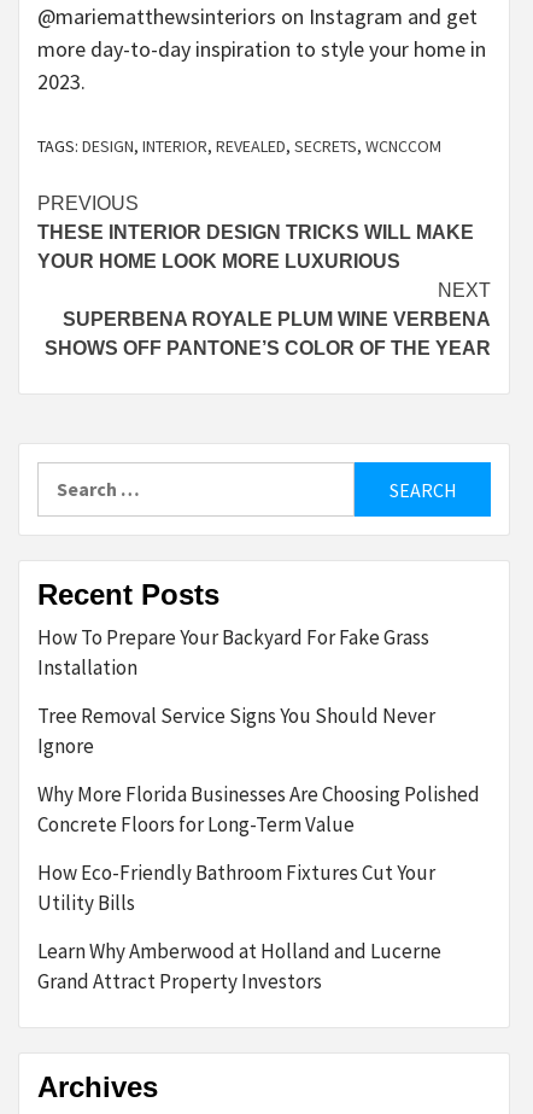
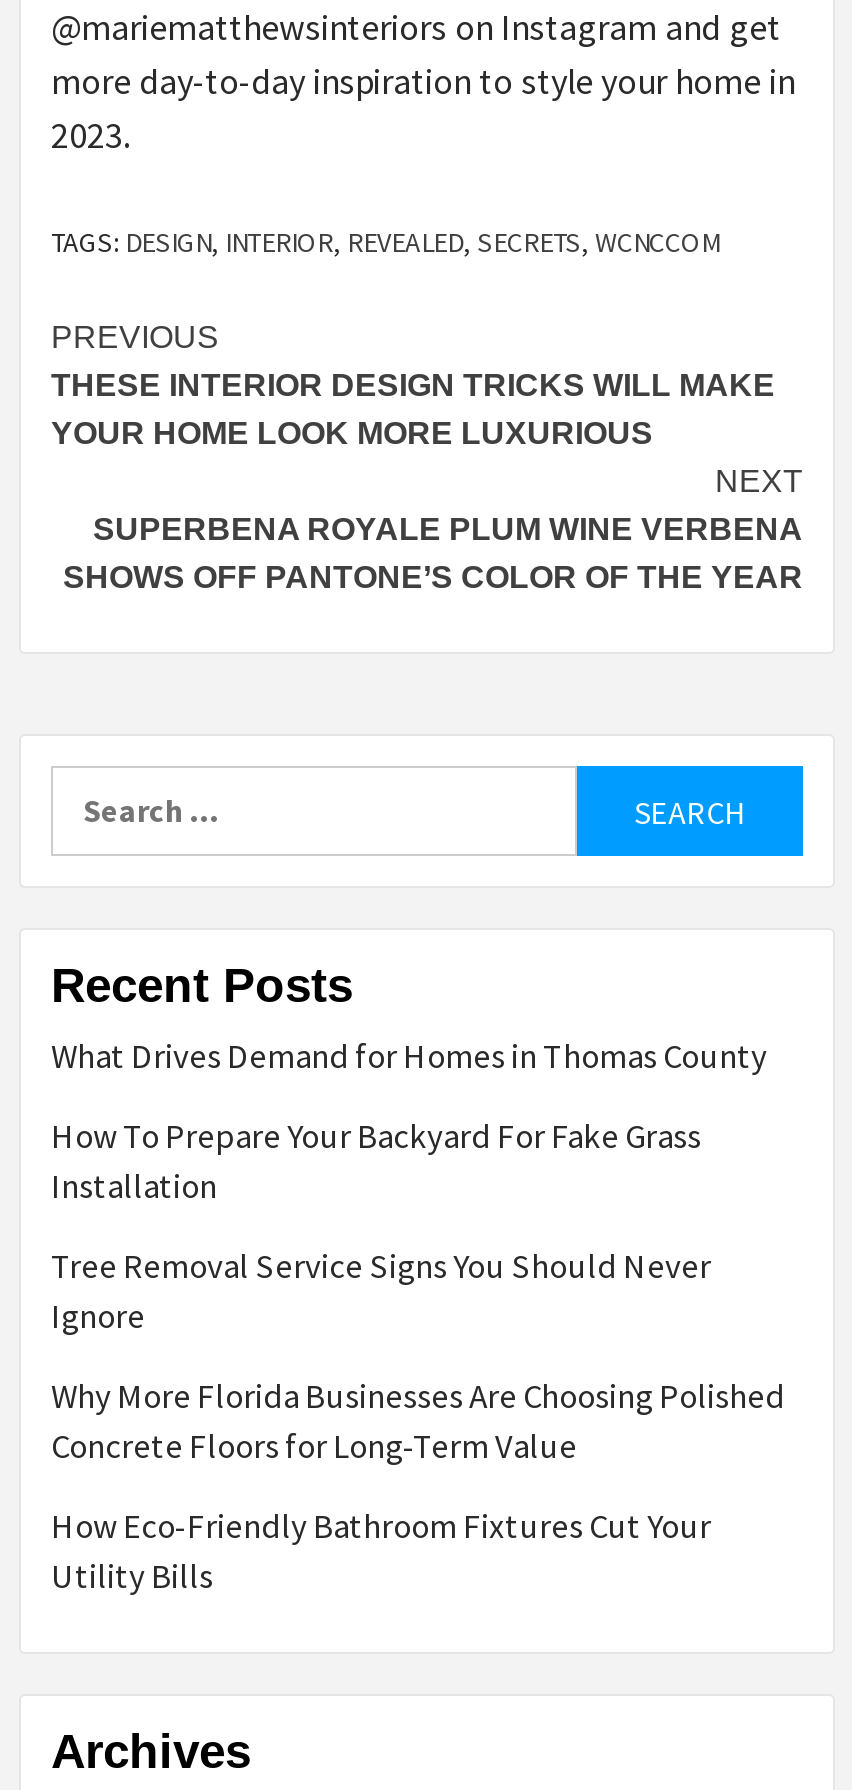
+ What Drives Demand for Homes in Thomas County

moved down: How To Prepare Your Backyard For Fake Grass | Installation | Tree Removal Service Signs You Should Never | Ignore | Why More Florida Businesses Are Choosing Polished | Concrete Floors for Long-Term Value | How Eco-Friendly Bathroom Fixtures Cut Your | Utility Bills

- Learn Why Amberwood at Holland and Lucerne
- Grand Attract Property Investors
